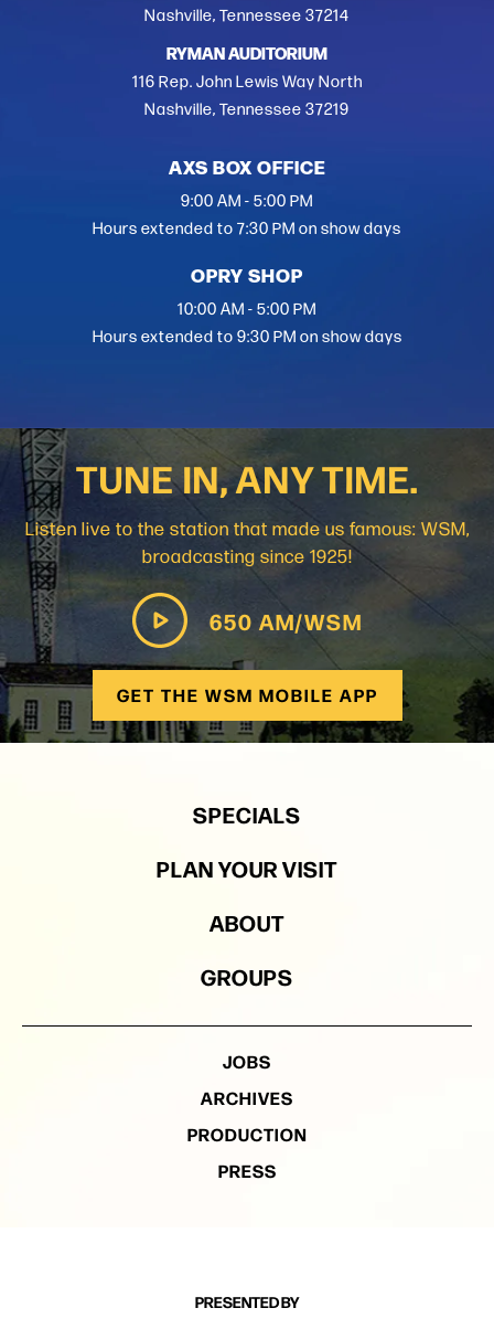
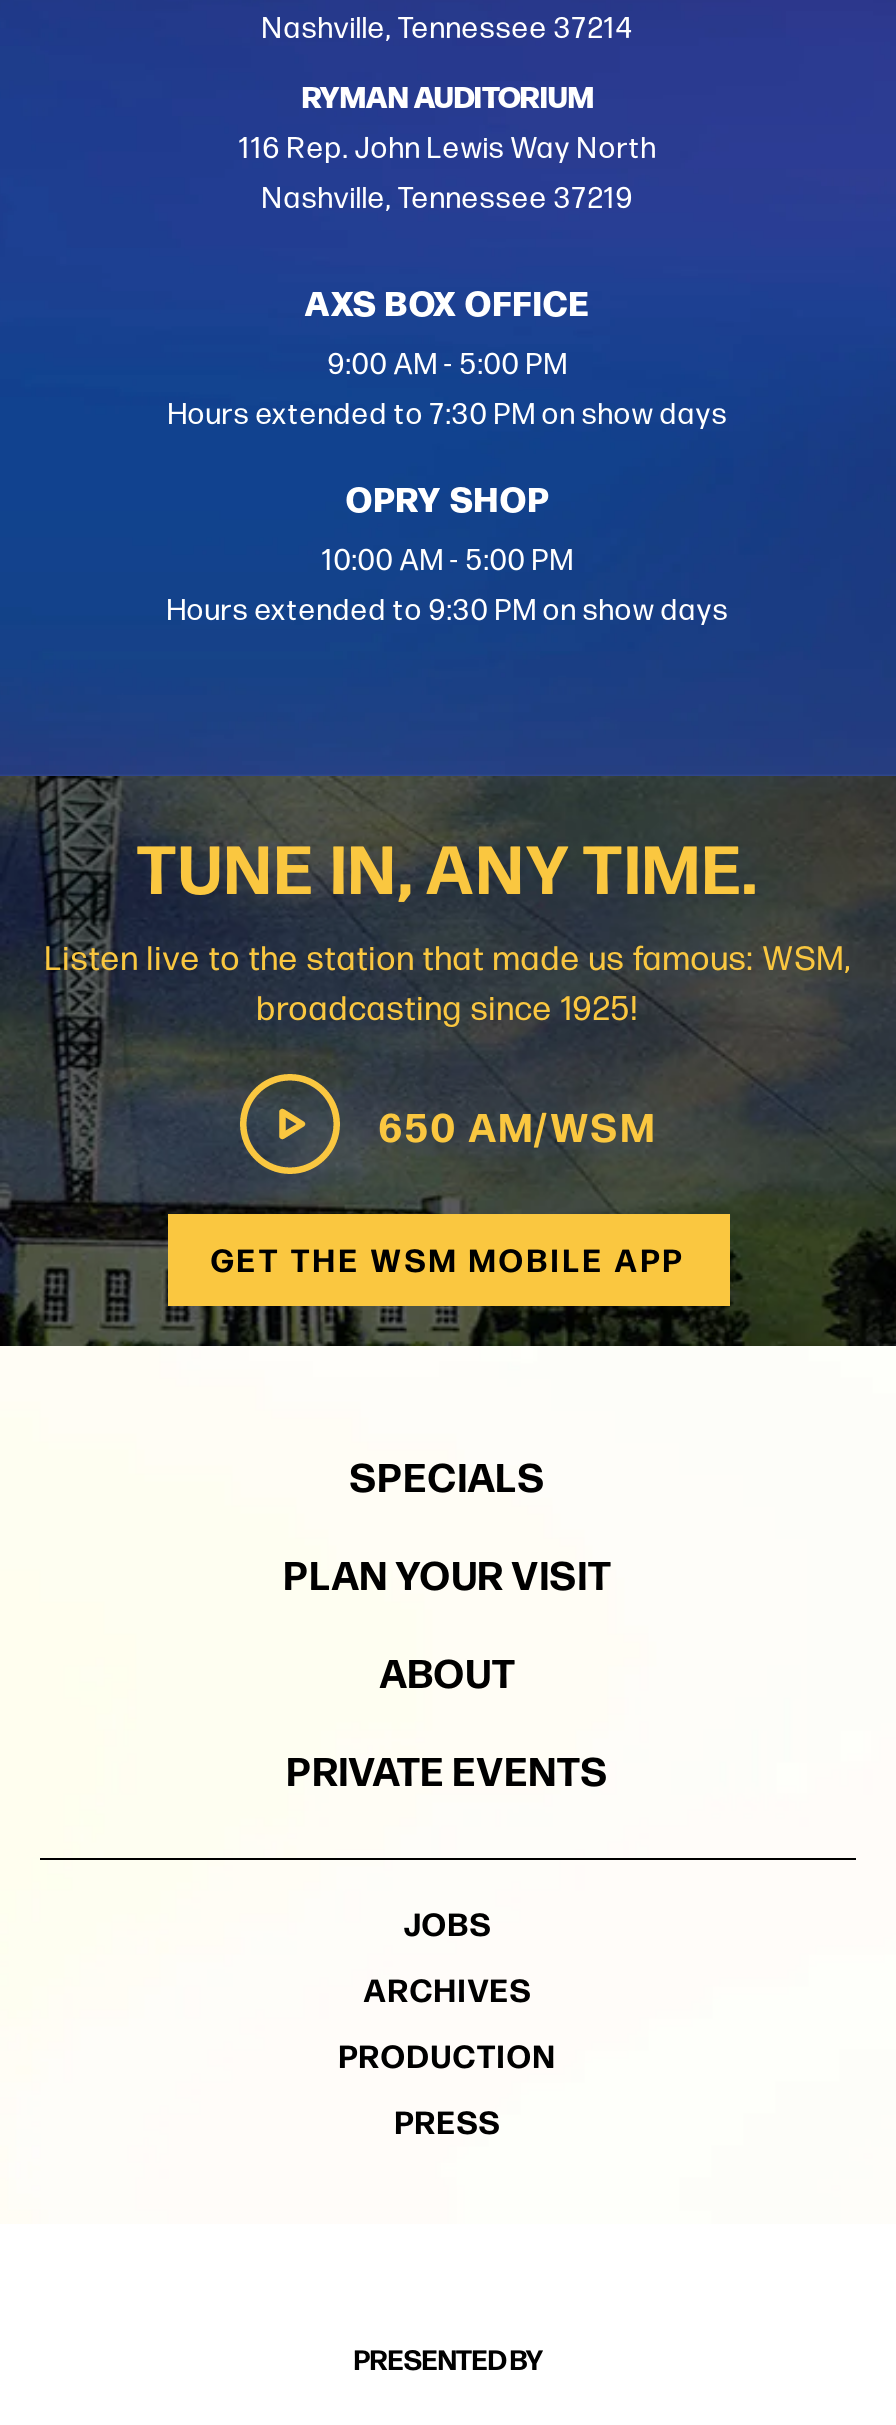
- GROUPS
+ PRIVATE EVENTS
